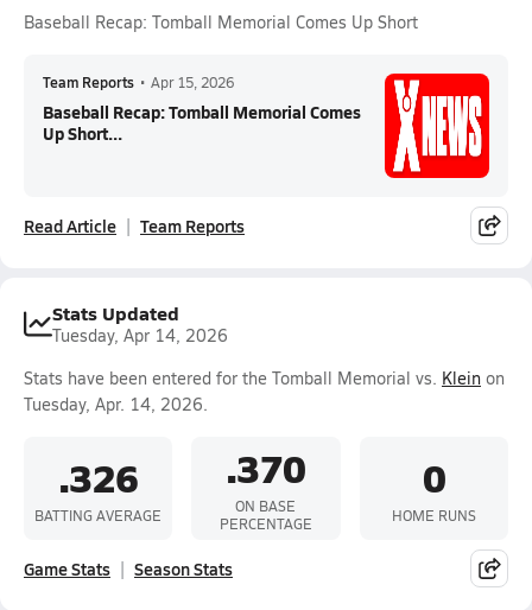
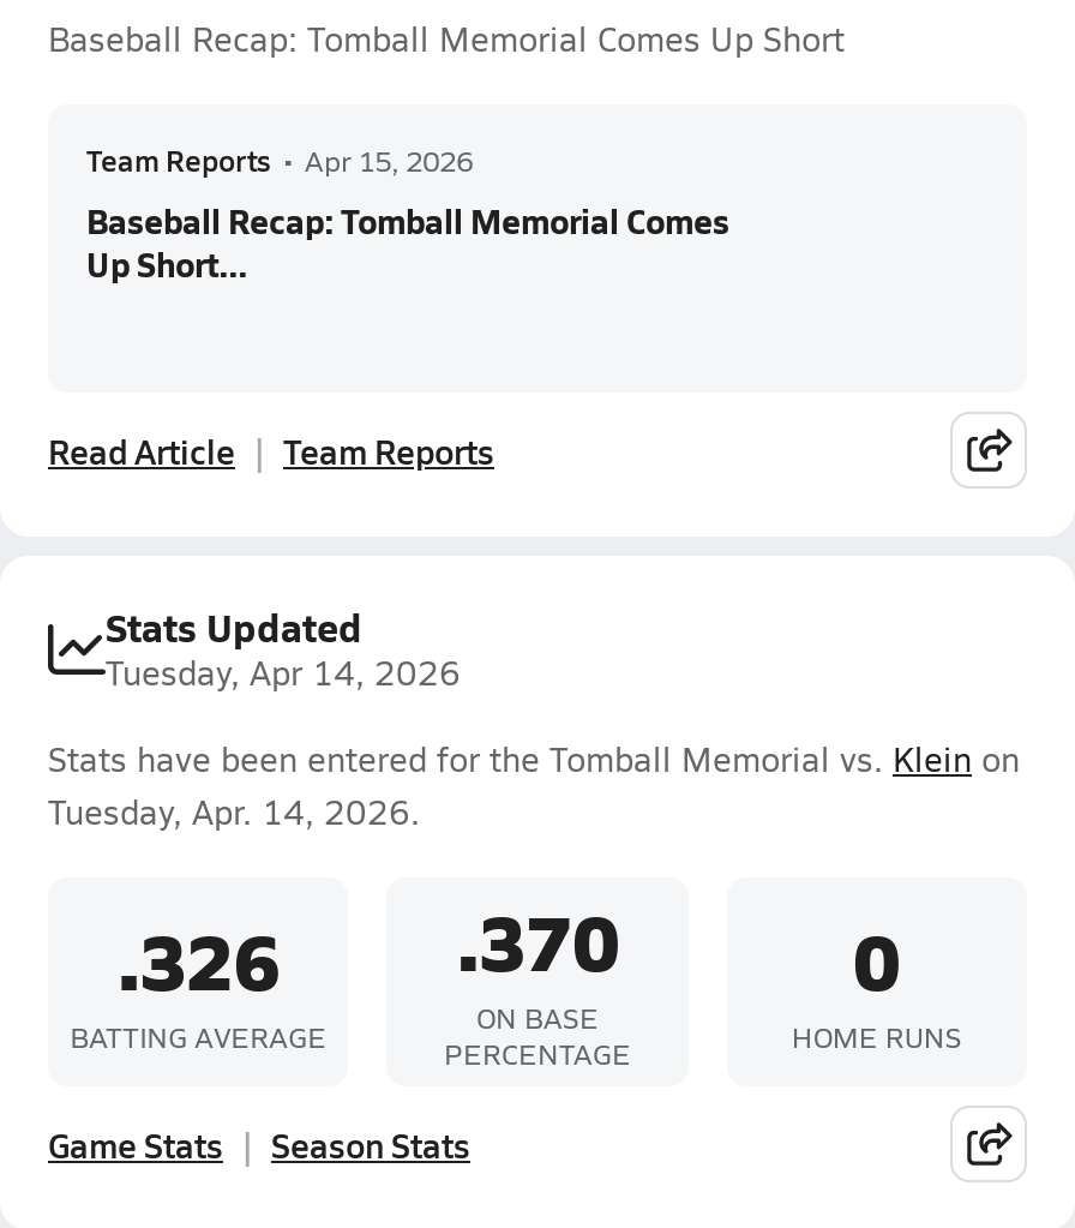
- [image]
